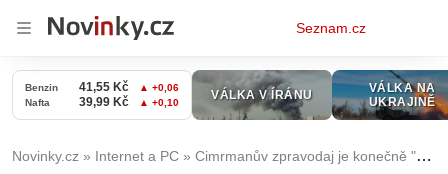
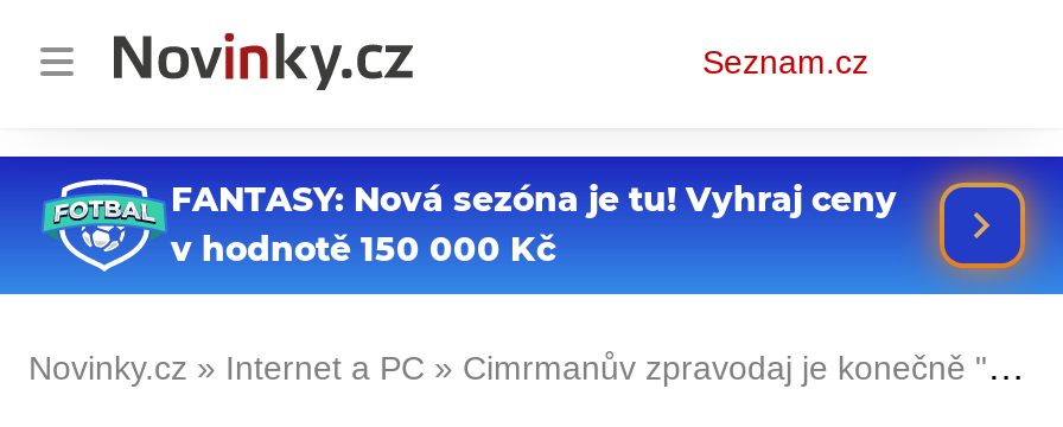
- [image]
+ [image]
